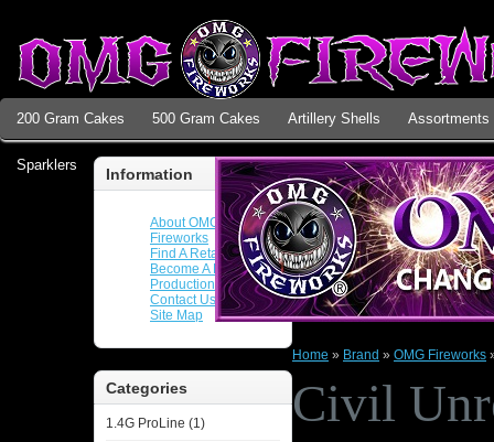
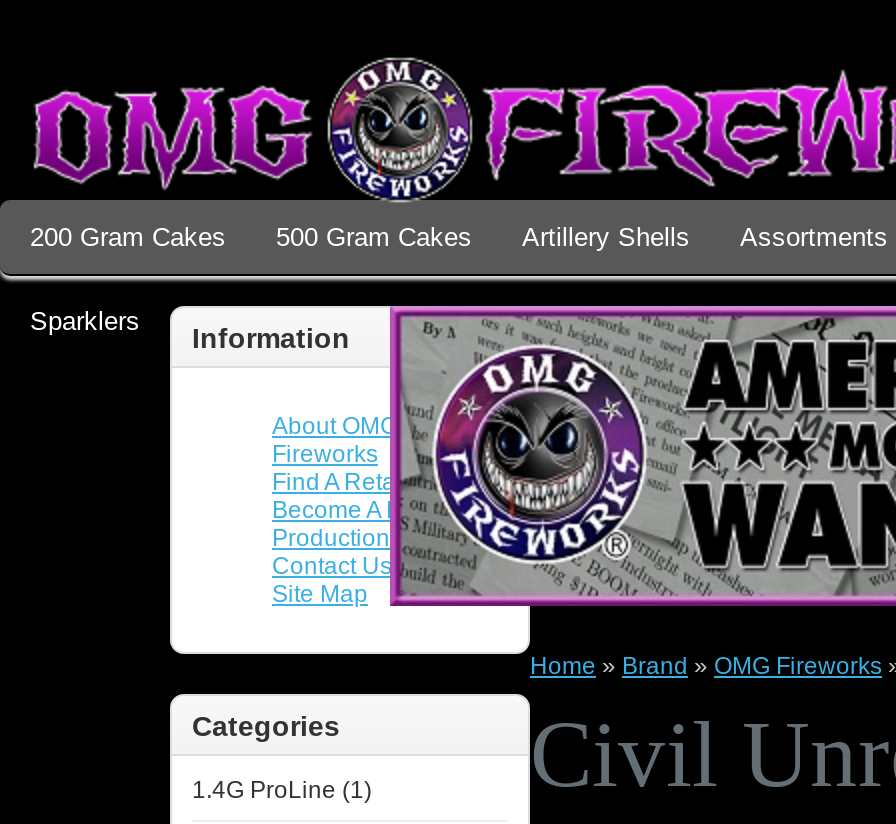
- [image]
+ [image]
